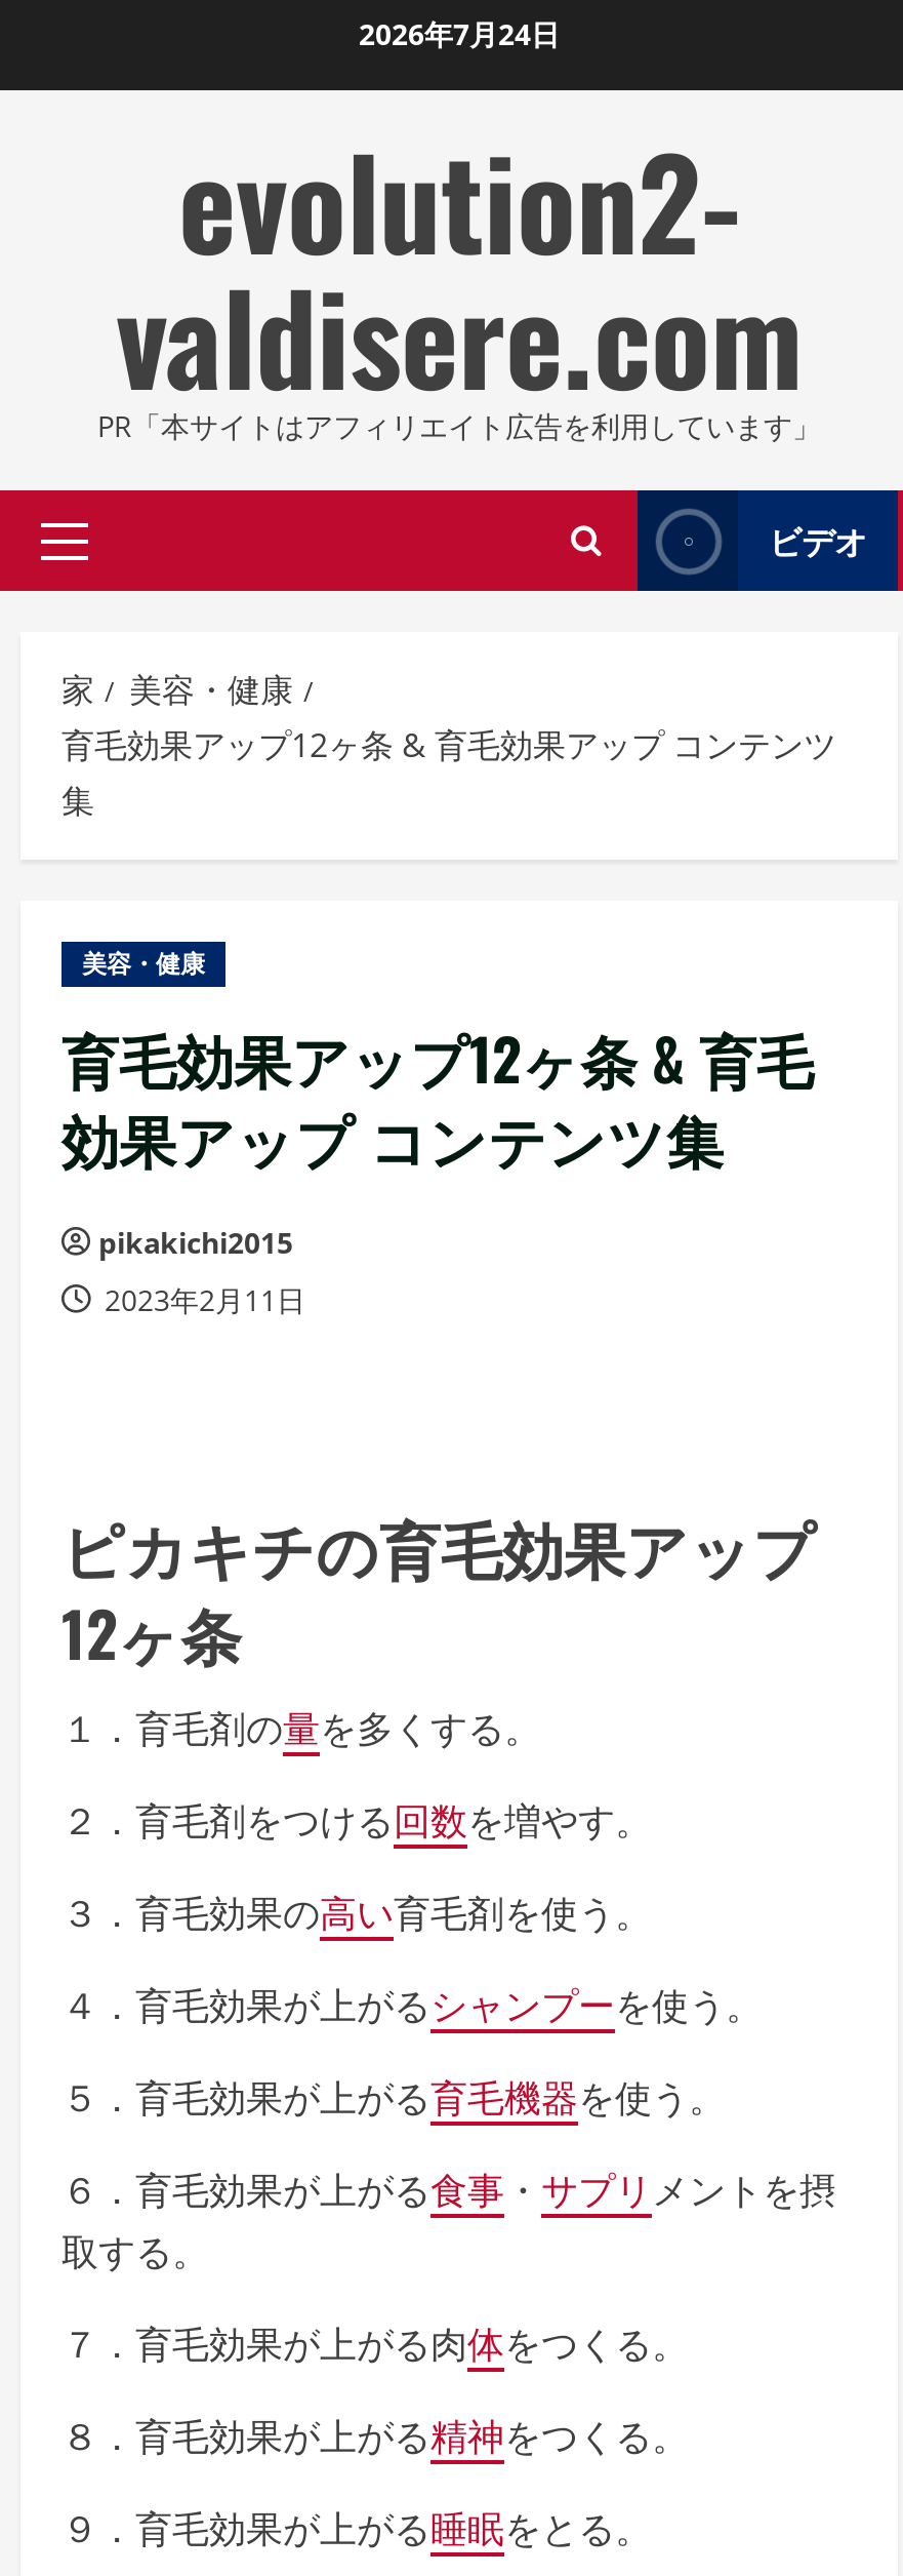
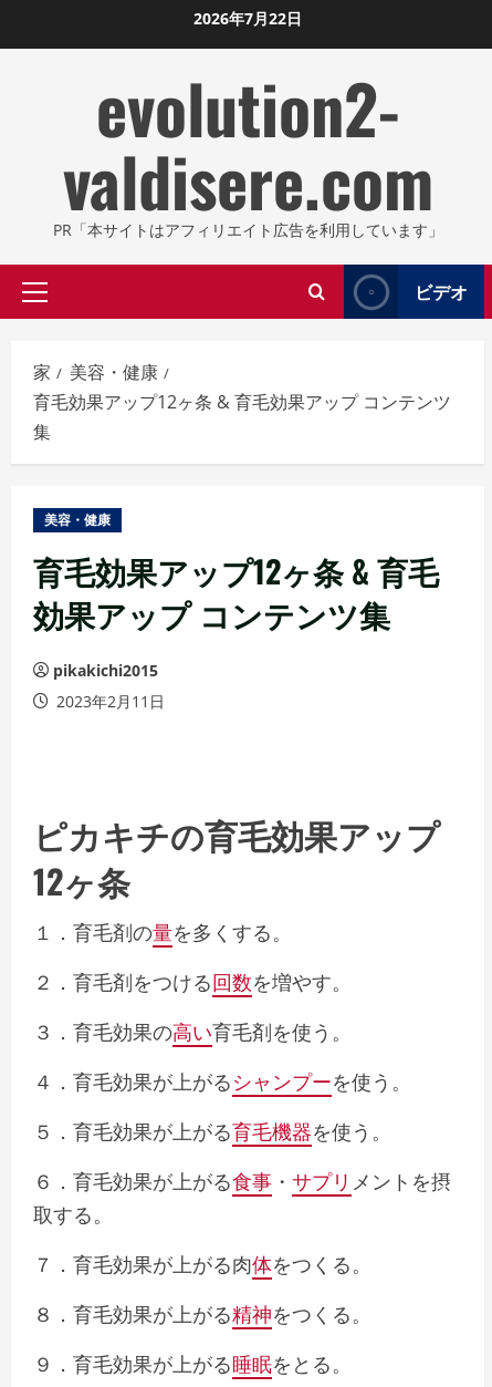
- 2026年7月24日
+ 2026年7月22日
